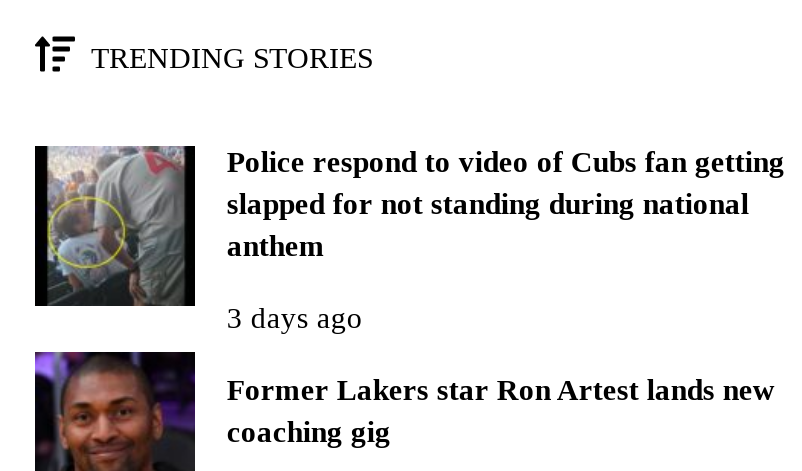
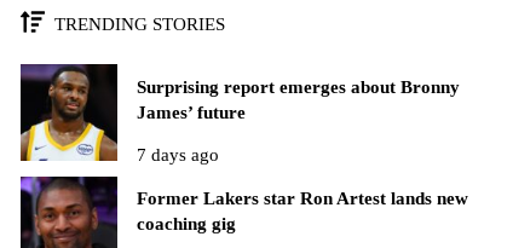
- [image]
- Police respond to video of Cubs fan getting
- slapped for not standing during national
- anthem
+ [image]
+ Surprising report emerges about Bronny
+ James’ future

- 3 days ago
+ 7 days ago
